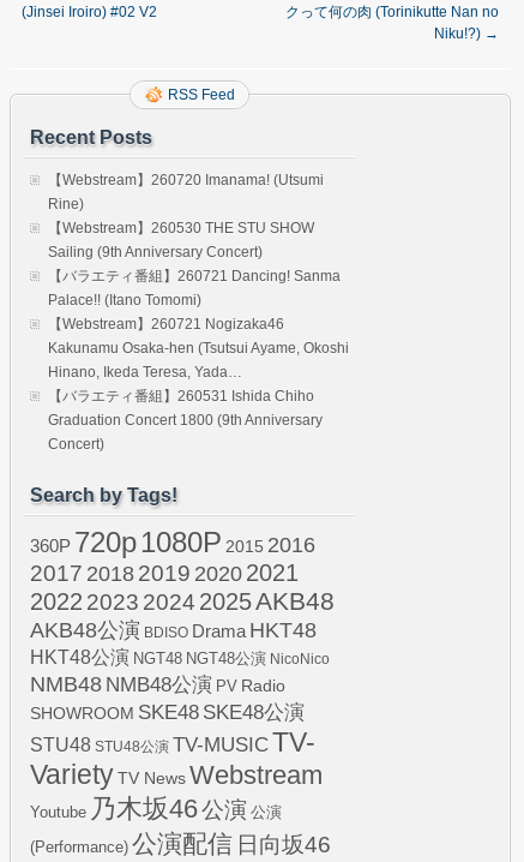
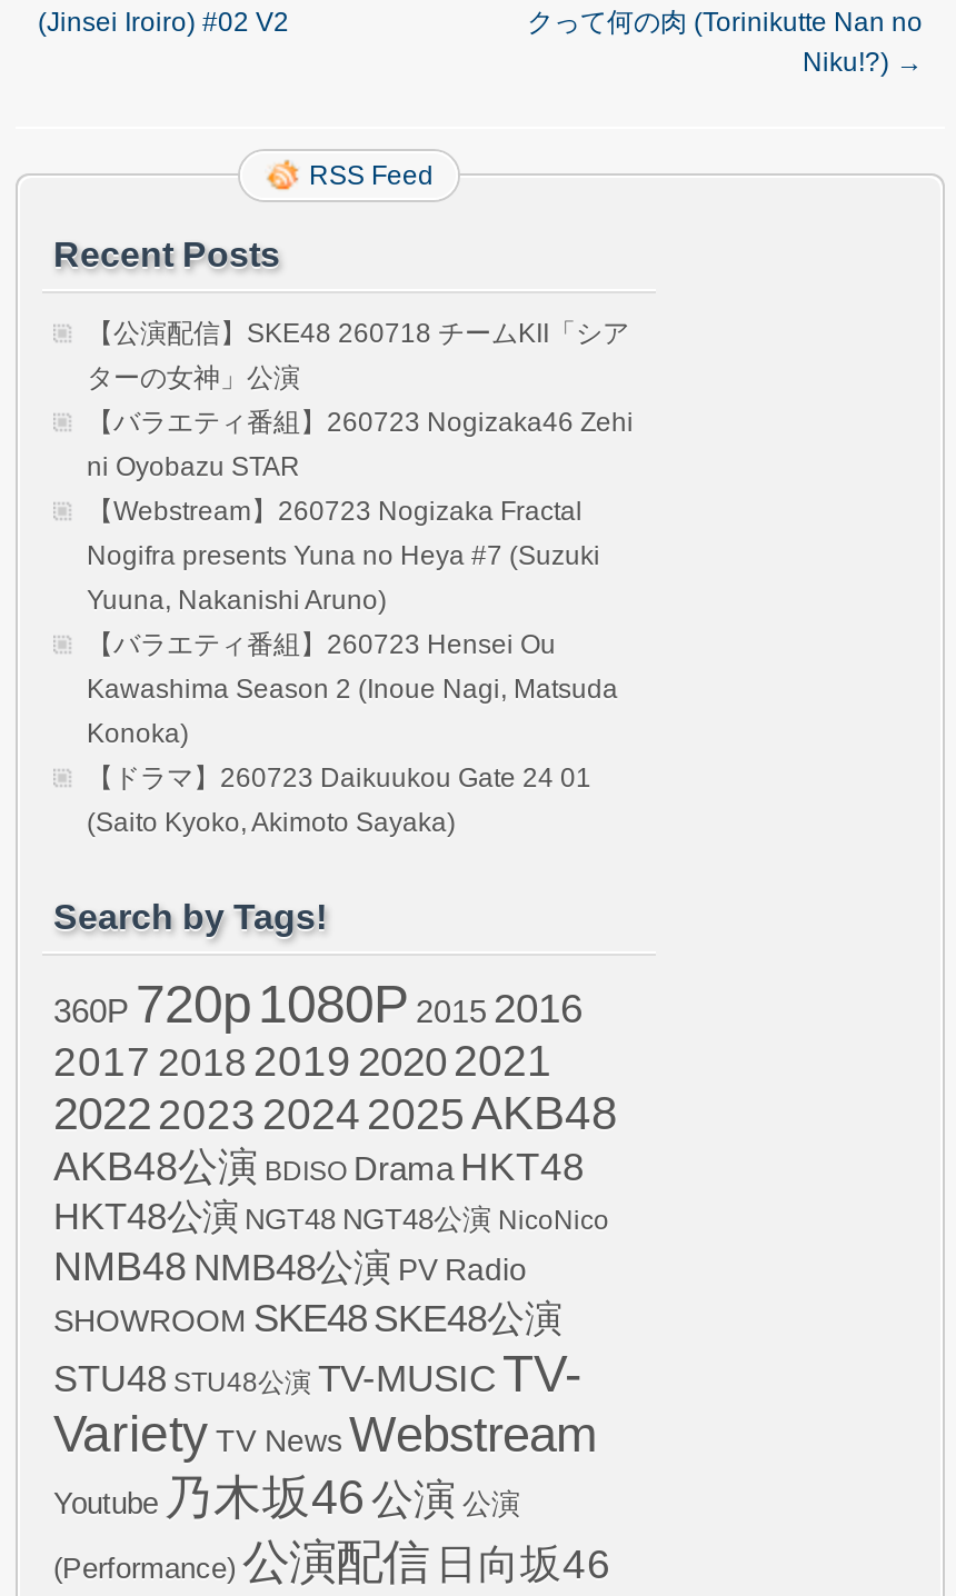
- 【Webstream】260720 Imanama! (Utsumi
- Rine)
- 【Webstream】260530 THE STU SHOW
- Sailing (9th Anniversary Concert)
- 【バラエティ番組】260721 Dancing! Sanma
- Palace!! (Itano Tomomi)
- 【Webstream】260721 Nogizaka46
- Kakunamu Osaka-hen (Tsutsui Ayame, Okoshi
- Hinano, Ikeda Teresa, Yada…
- 【バラエティ番組】260531 Ishida Chiho
- Graduation Concert 1800 (9th Anniversary
- Concert)
+ 【公演配信】SKE48 260718 チームKII「シア
+ ターの女神」公演
+ 【バラエティ番組】260723 Nogizaka46 Zehi
+ ni Oyobazu STAR
+ 【Webstream】260723 Nogizaka Fractal
+ Nogifra presents Yuna no Heya #7 (Suzuki
+ Yuuna, Nakanishi Aruno)
+ 【バラエティ番組】260723 Hensei Ou
+ Kawashima Season 2 (Inoue Nagi, Matsuda
+ Konoka)
+ 【ドラマ】260723 Daikuukou Gate 24 01
+ (Saito Kyoko, Akimoto Sayaka)
